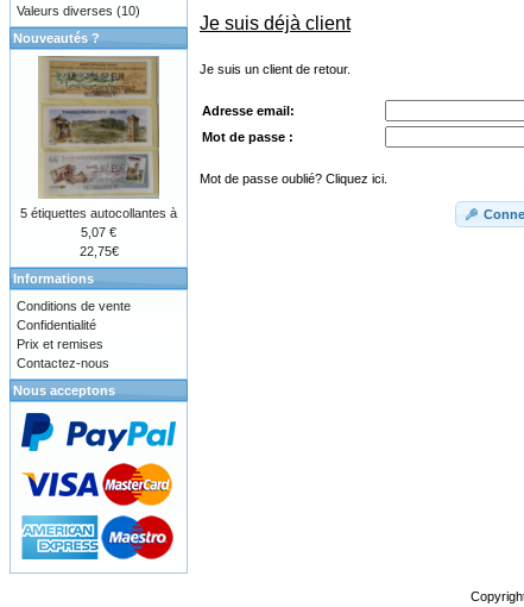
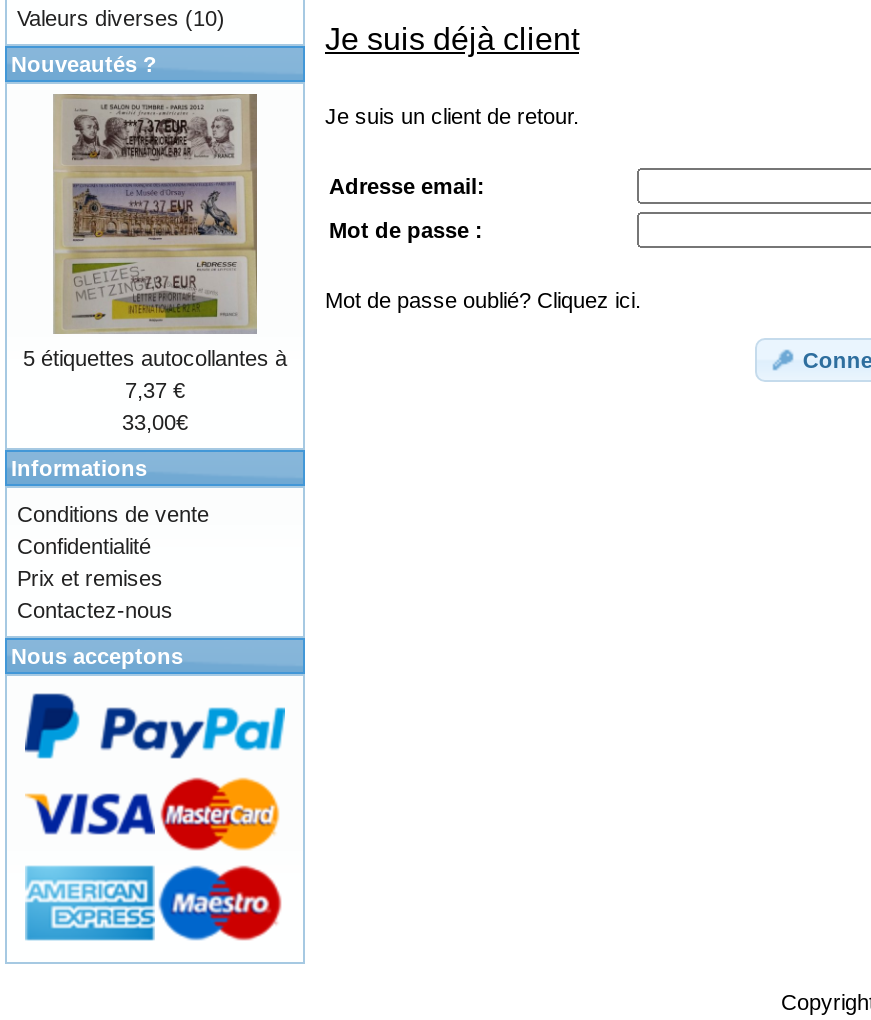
- [image]
+ [image]

- [image]
- 5,07 €
+ [image]
+ 7,37 €

- 22,75€
+ 33,00€
